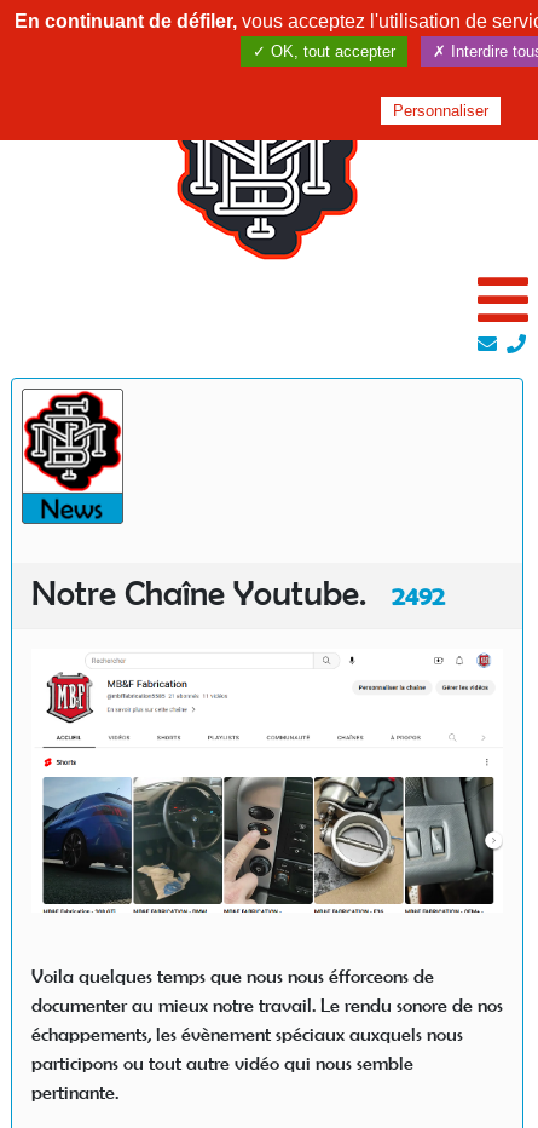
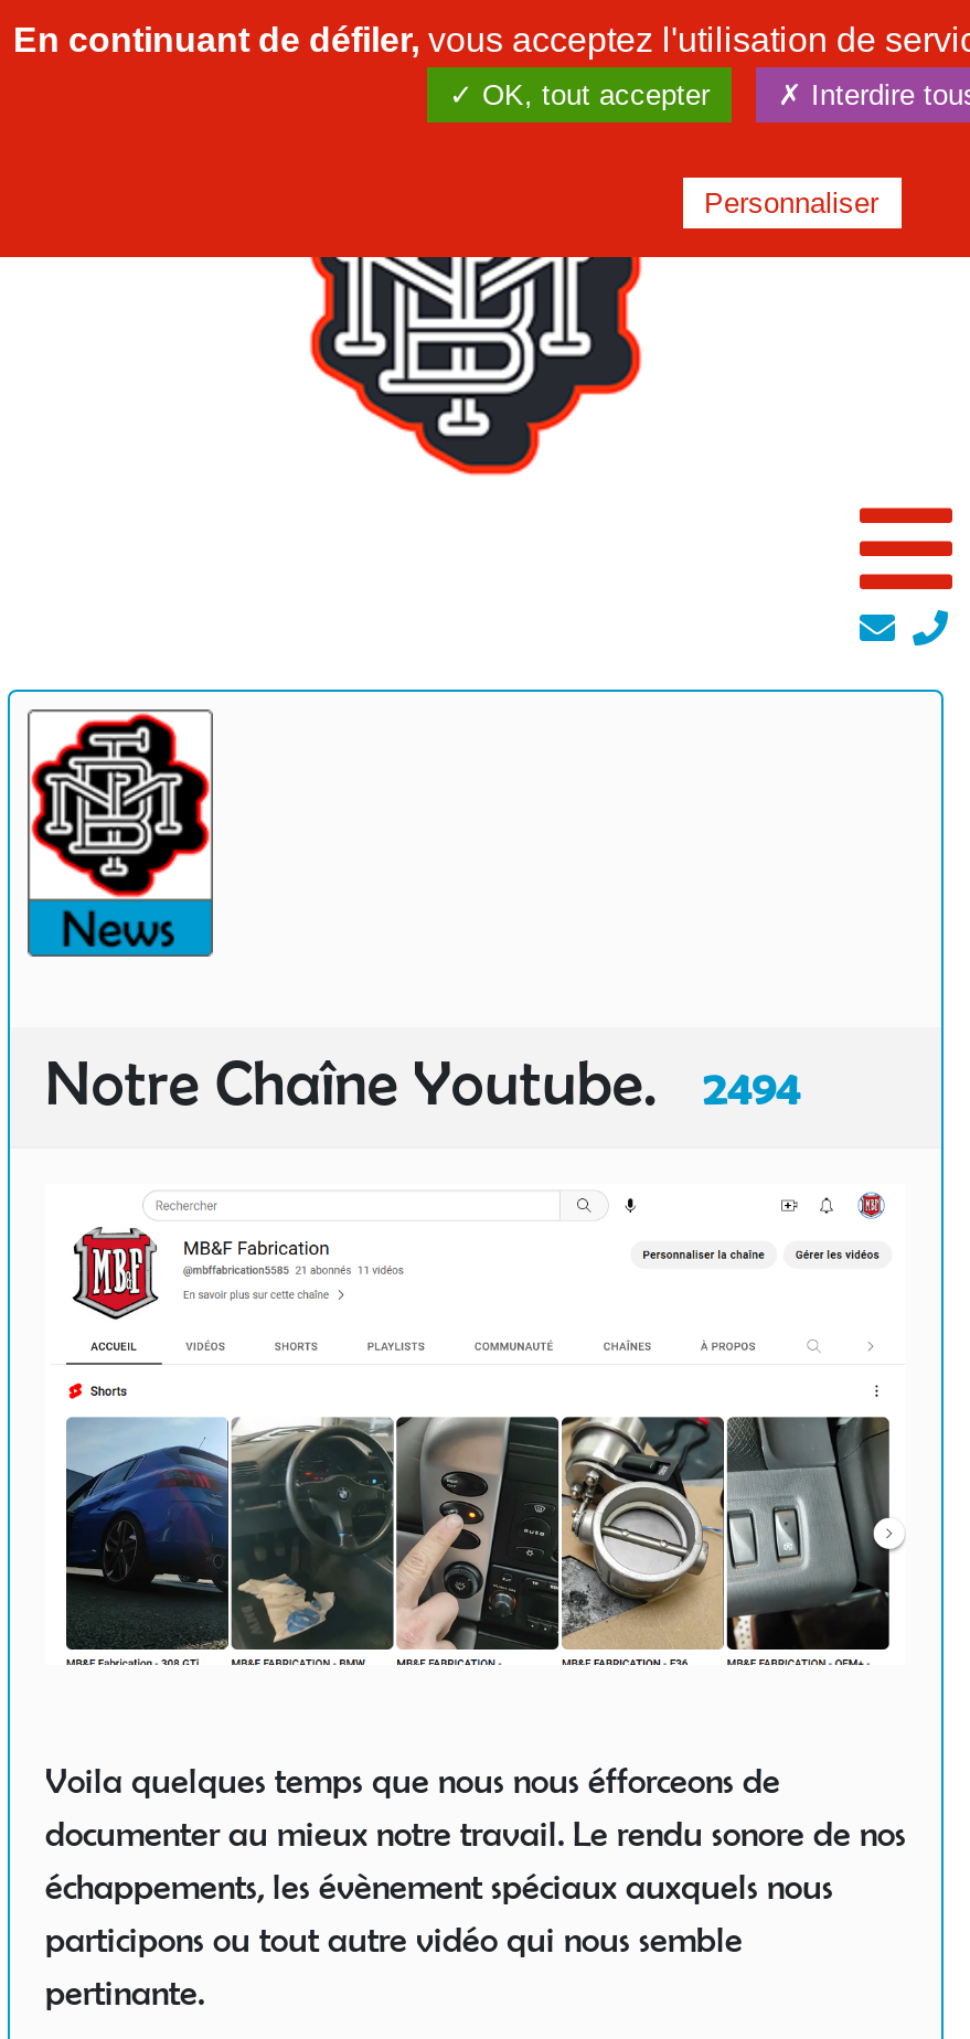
- Notre Chaîne Youtube. 2492
+ Notre Chaîne Youtube. 2494
